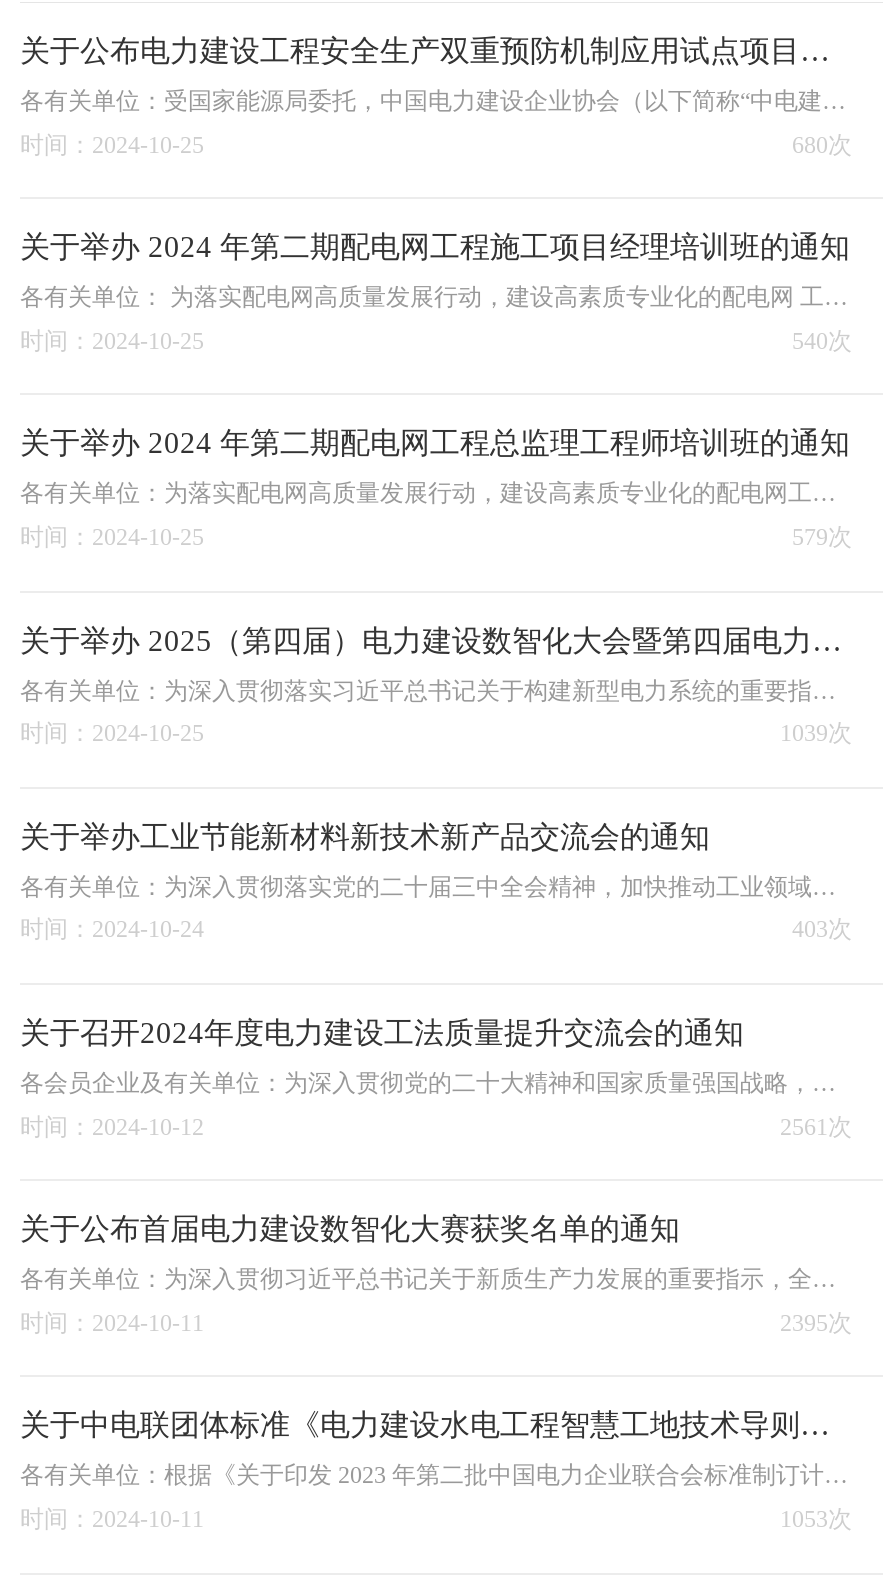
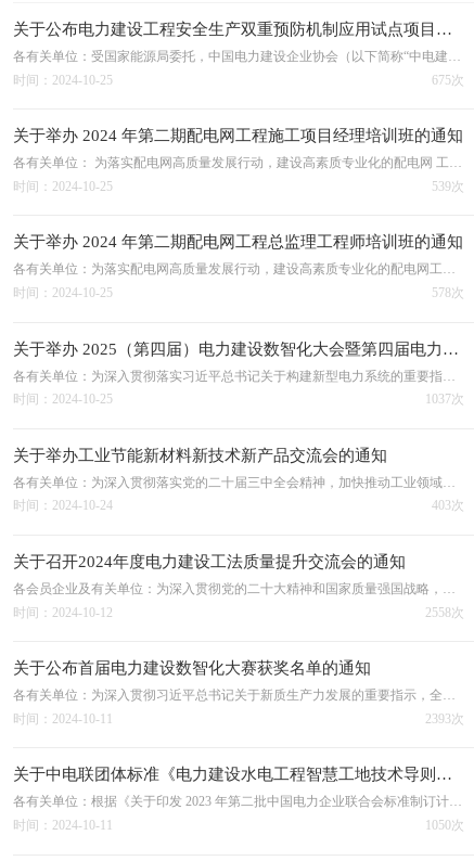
- 680次
+ 675次

- 540次
+ 539次

- 579次
+ 578次

- 1039次
+ 1037次

- 2561次
+ 2558次

- 2395次
+ 2393次

- 1053次
+ 1050次
